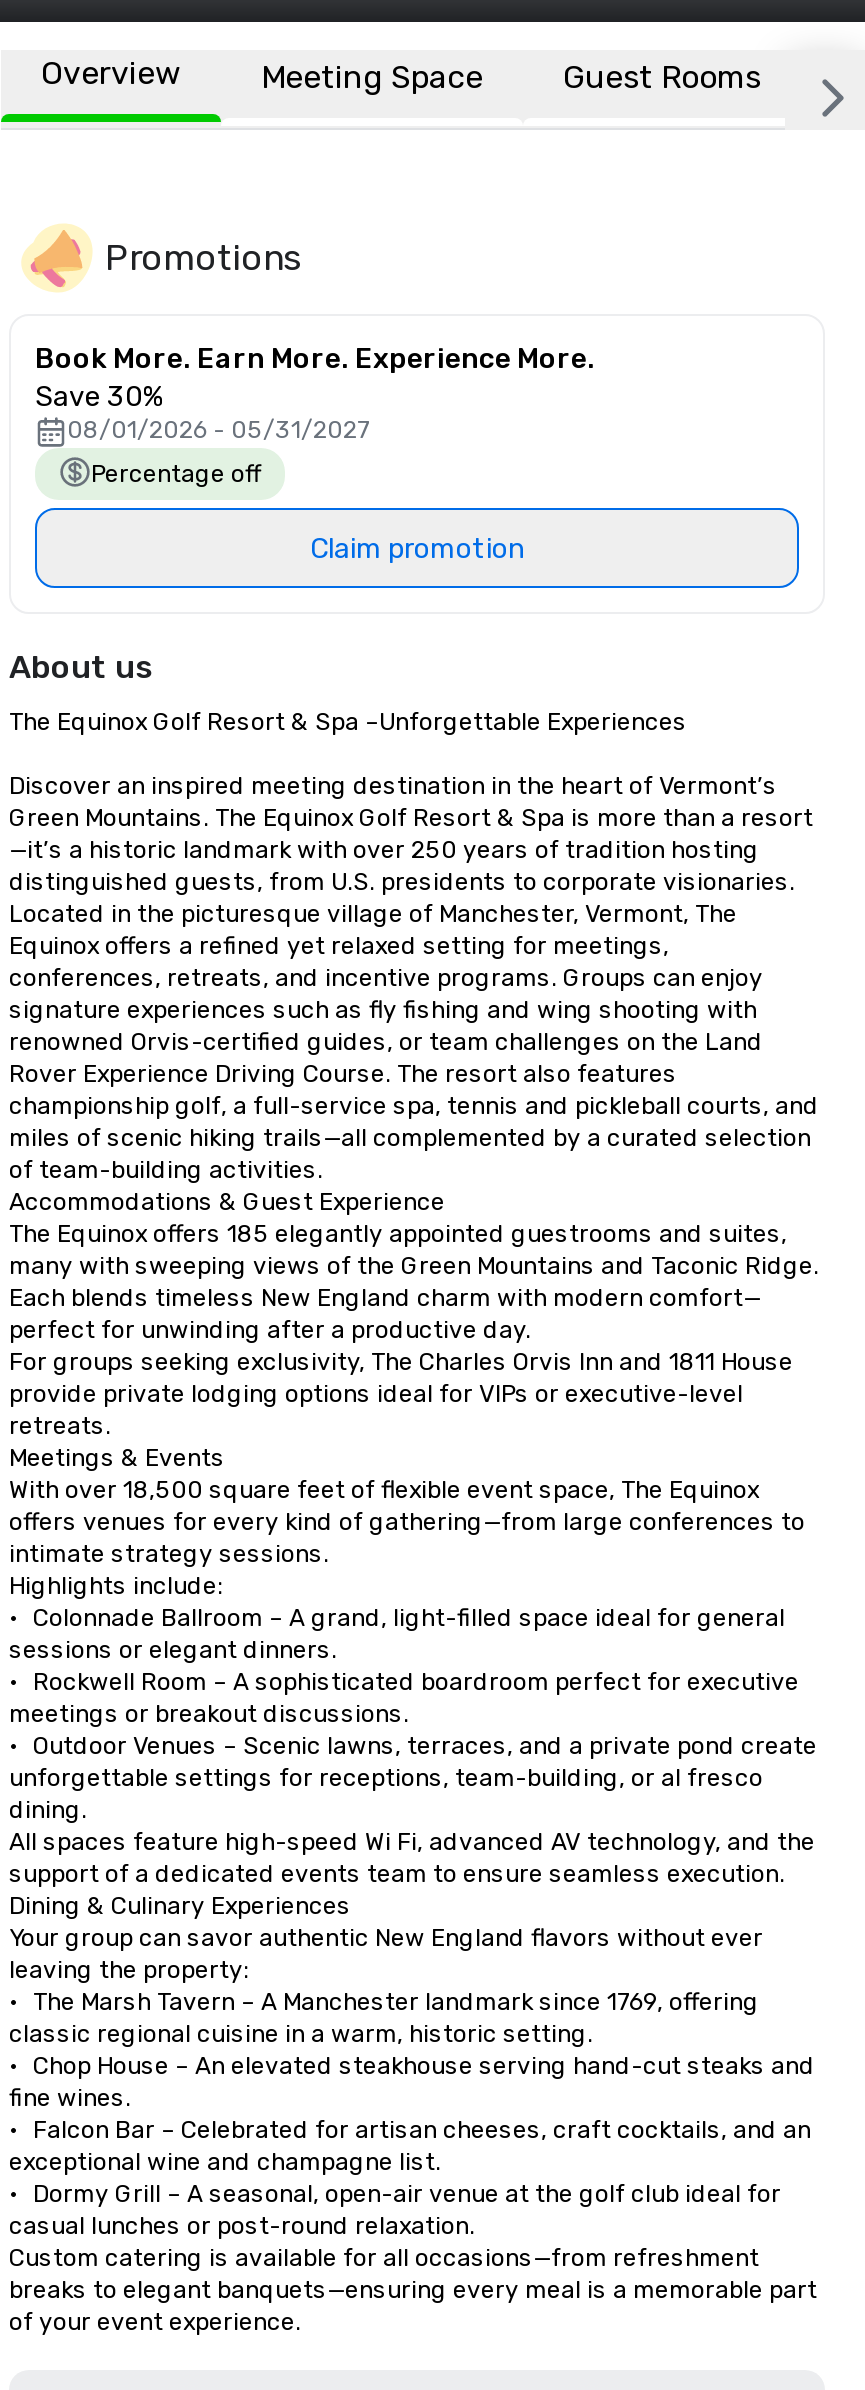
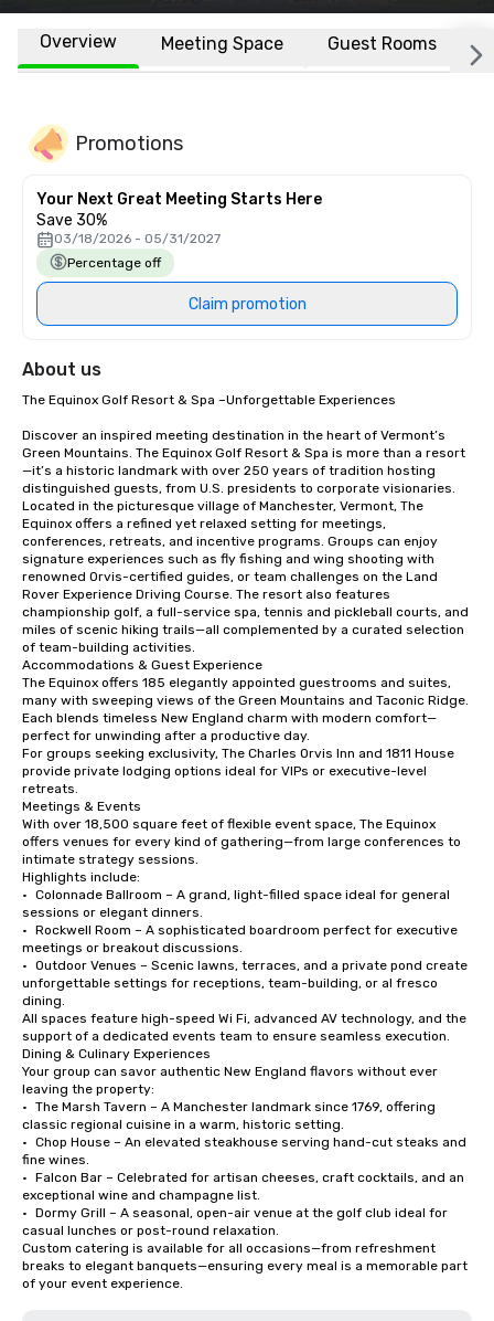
- Book More. Earn More. Experience More.
+ Your Next Great Meeting Starts Here

- 08/01/2026 - 05/31/2027
+ 03/18/2026 - 05/31/2027
